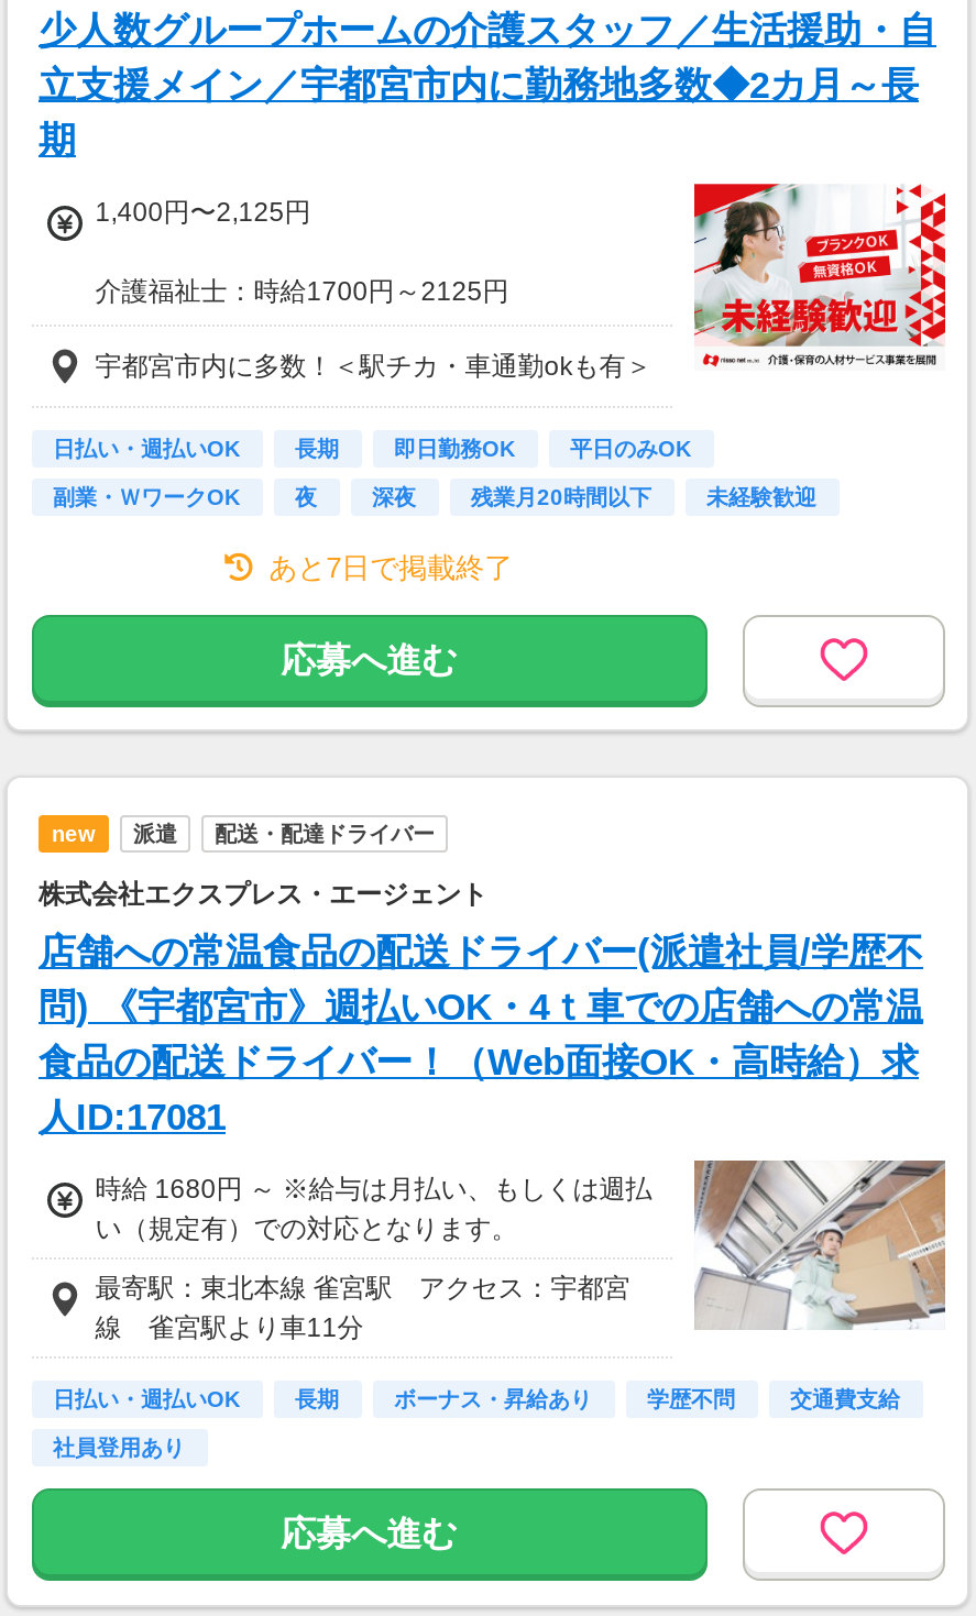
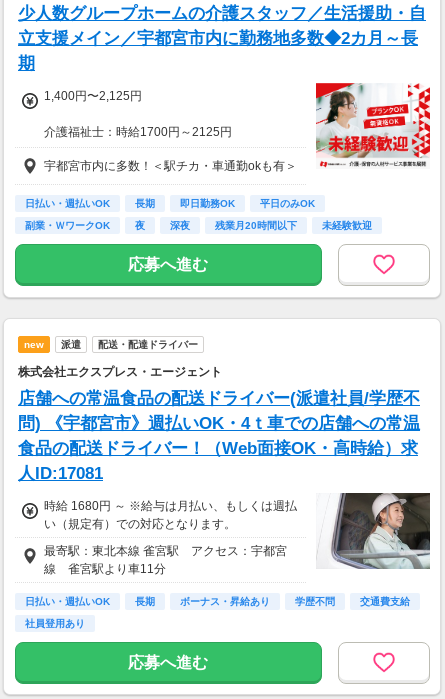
- あと7日で掲載終了

- [image]
+ [image]
